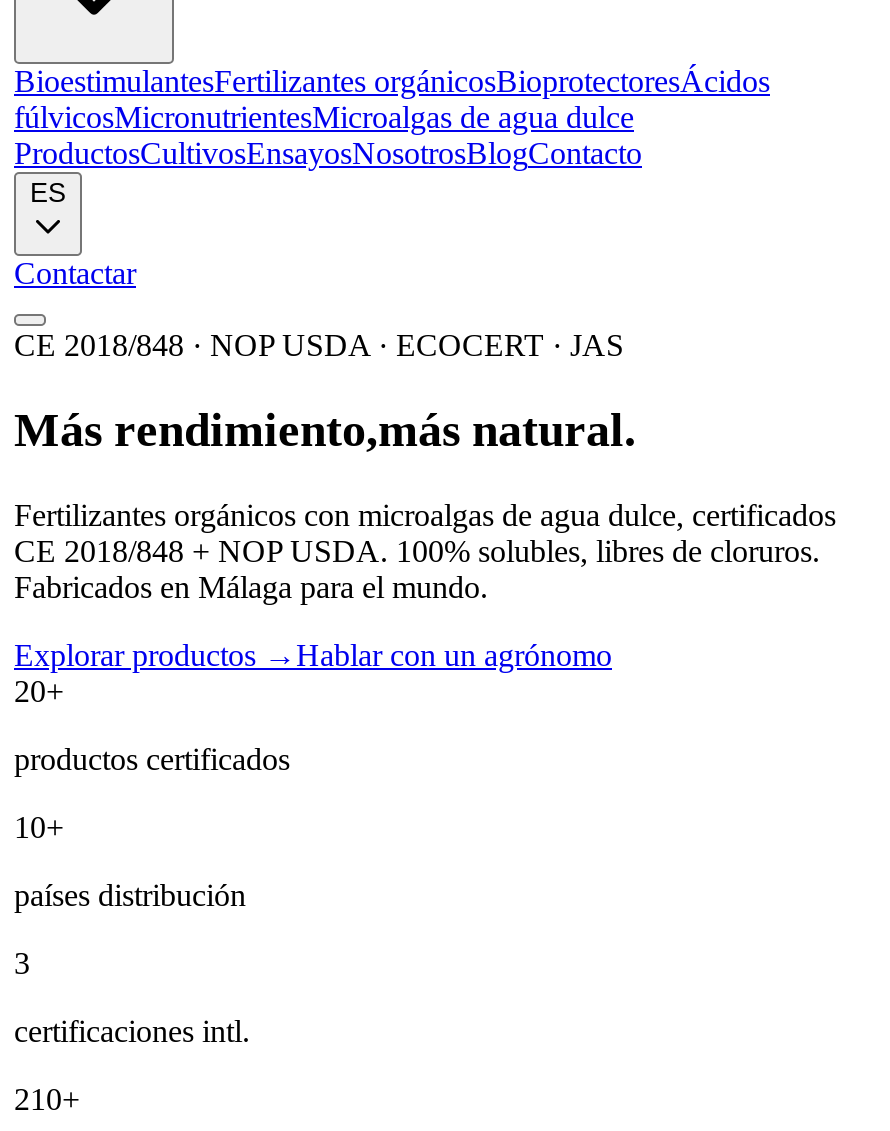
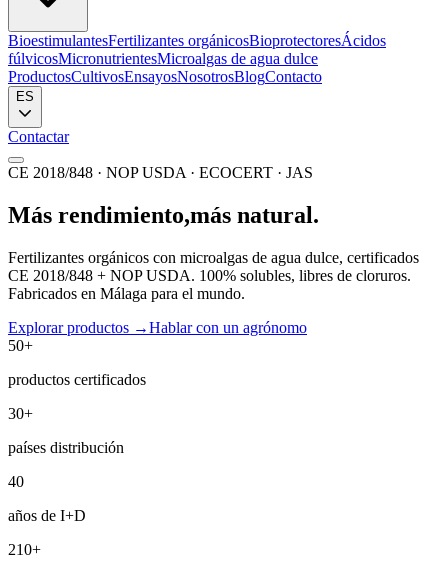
- 20+
+ 50+

- 10+
+ 30+

- 3
+ 40

- certificaciones intl.
+ años de I+D
